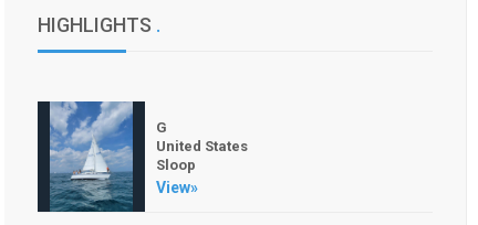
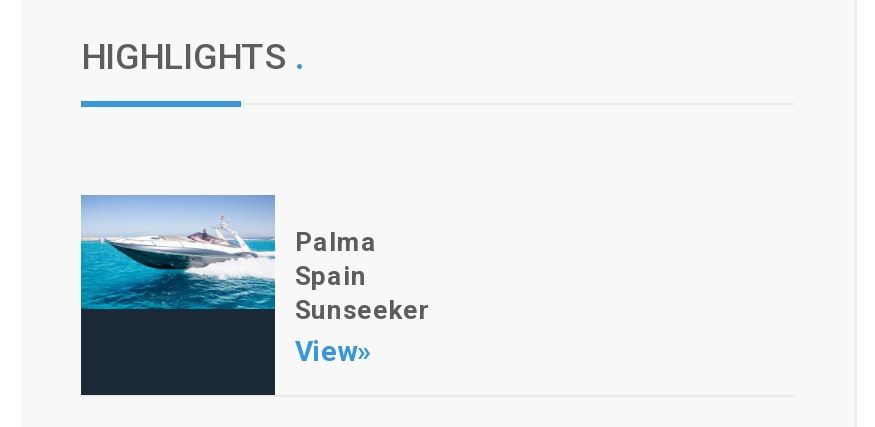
- [image]
- G
- United States
- Sloop
+ [image]
+ Palma
+ Spain
+ Sunseeker
